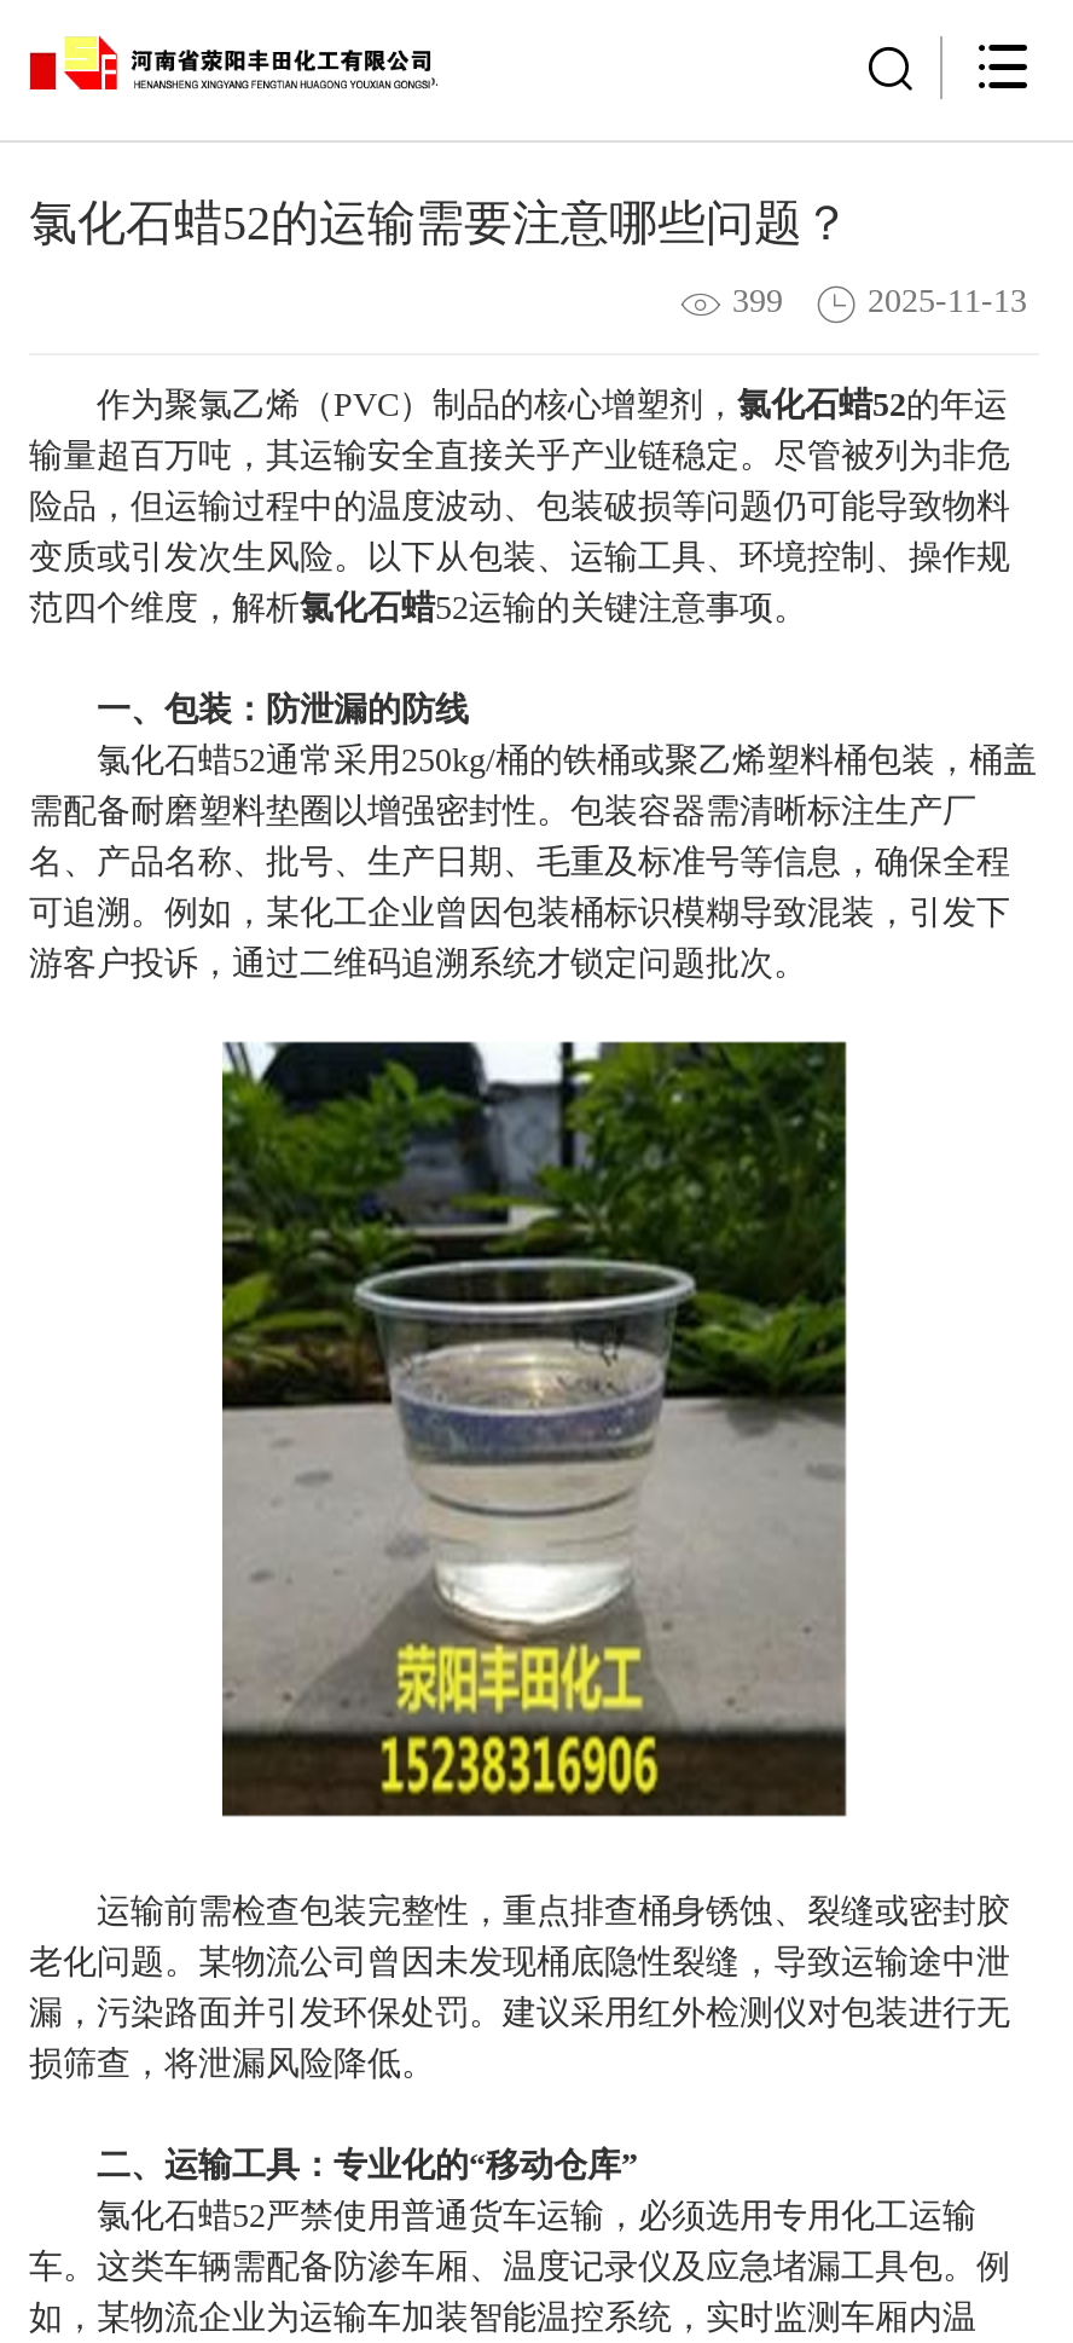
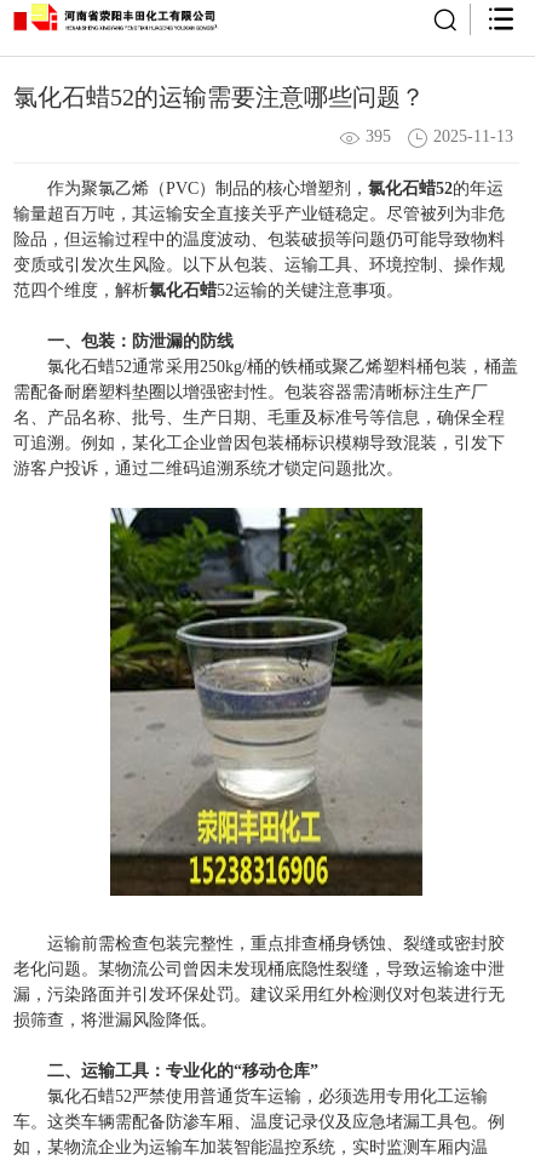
- 399
+ 395
